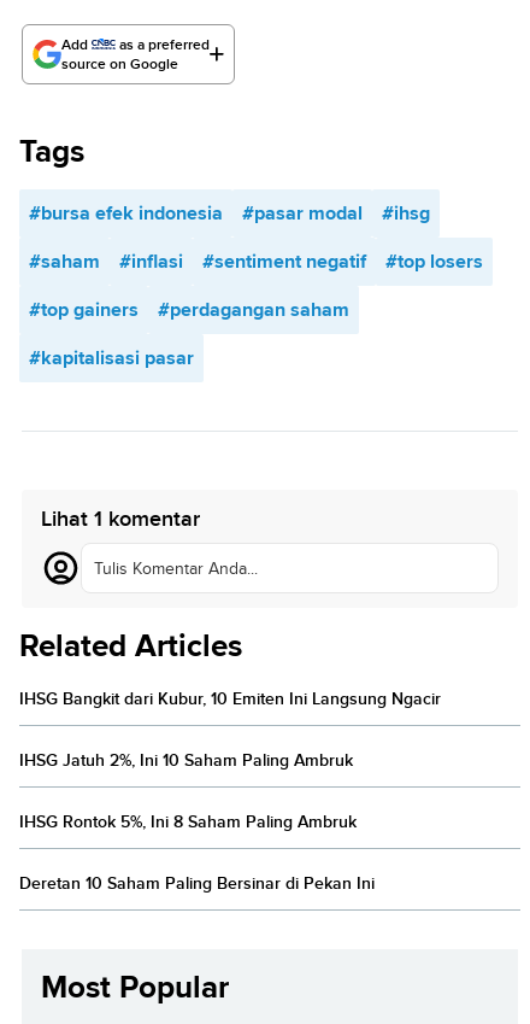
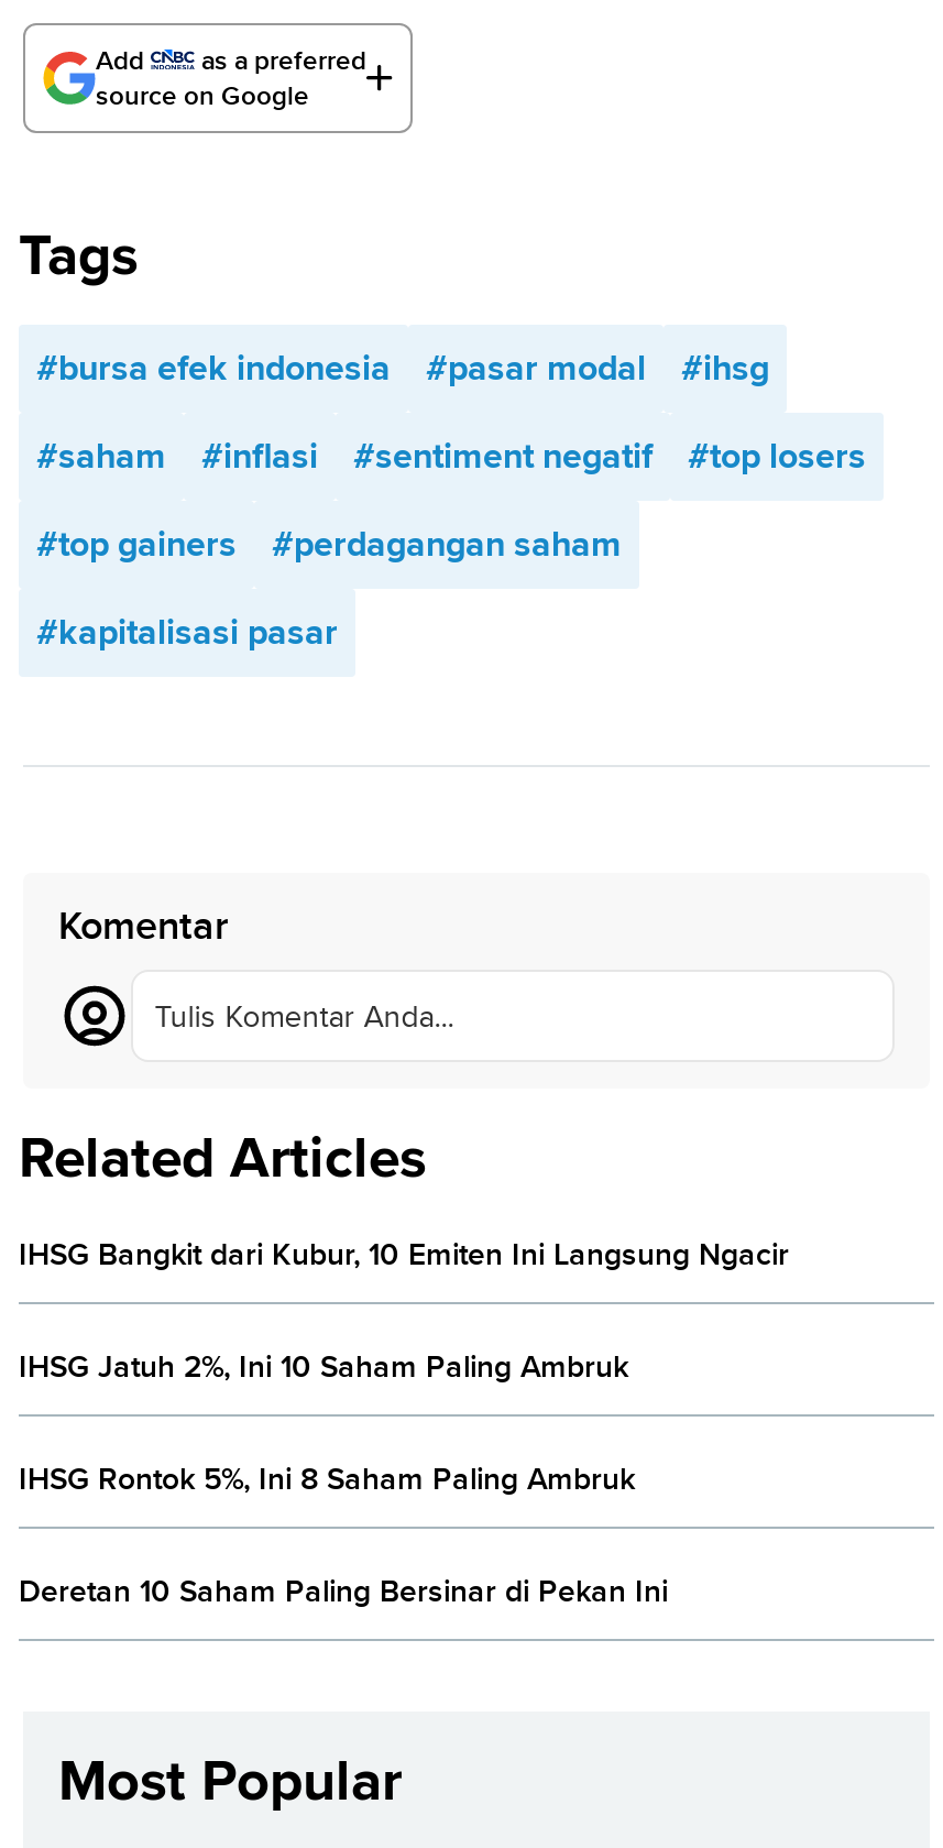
- Lihat 1 komentar
+ Komentar
